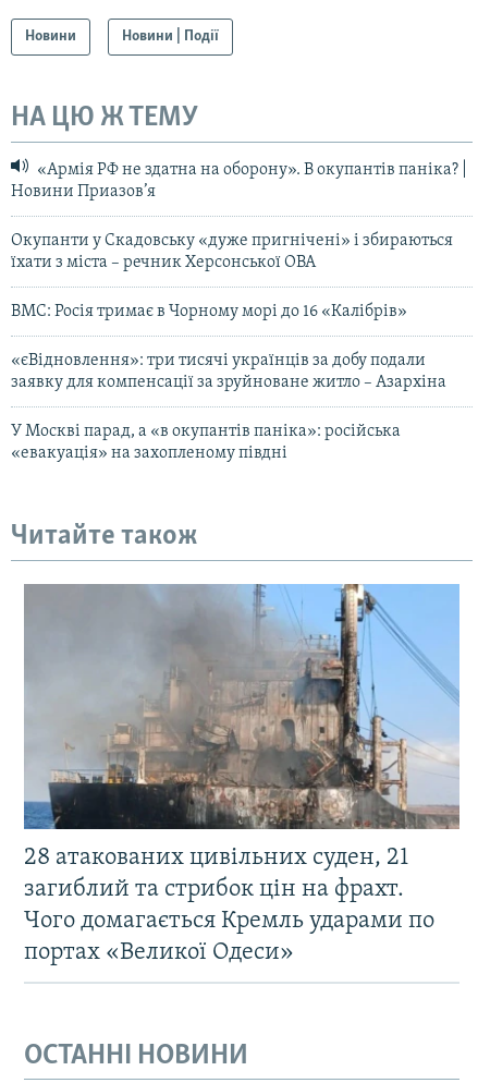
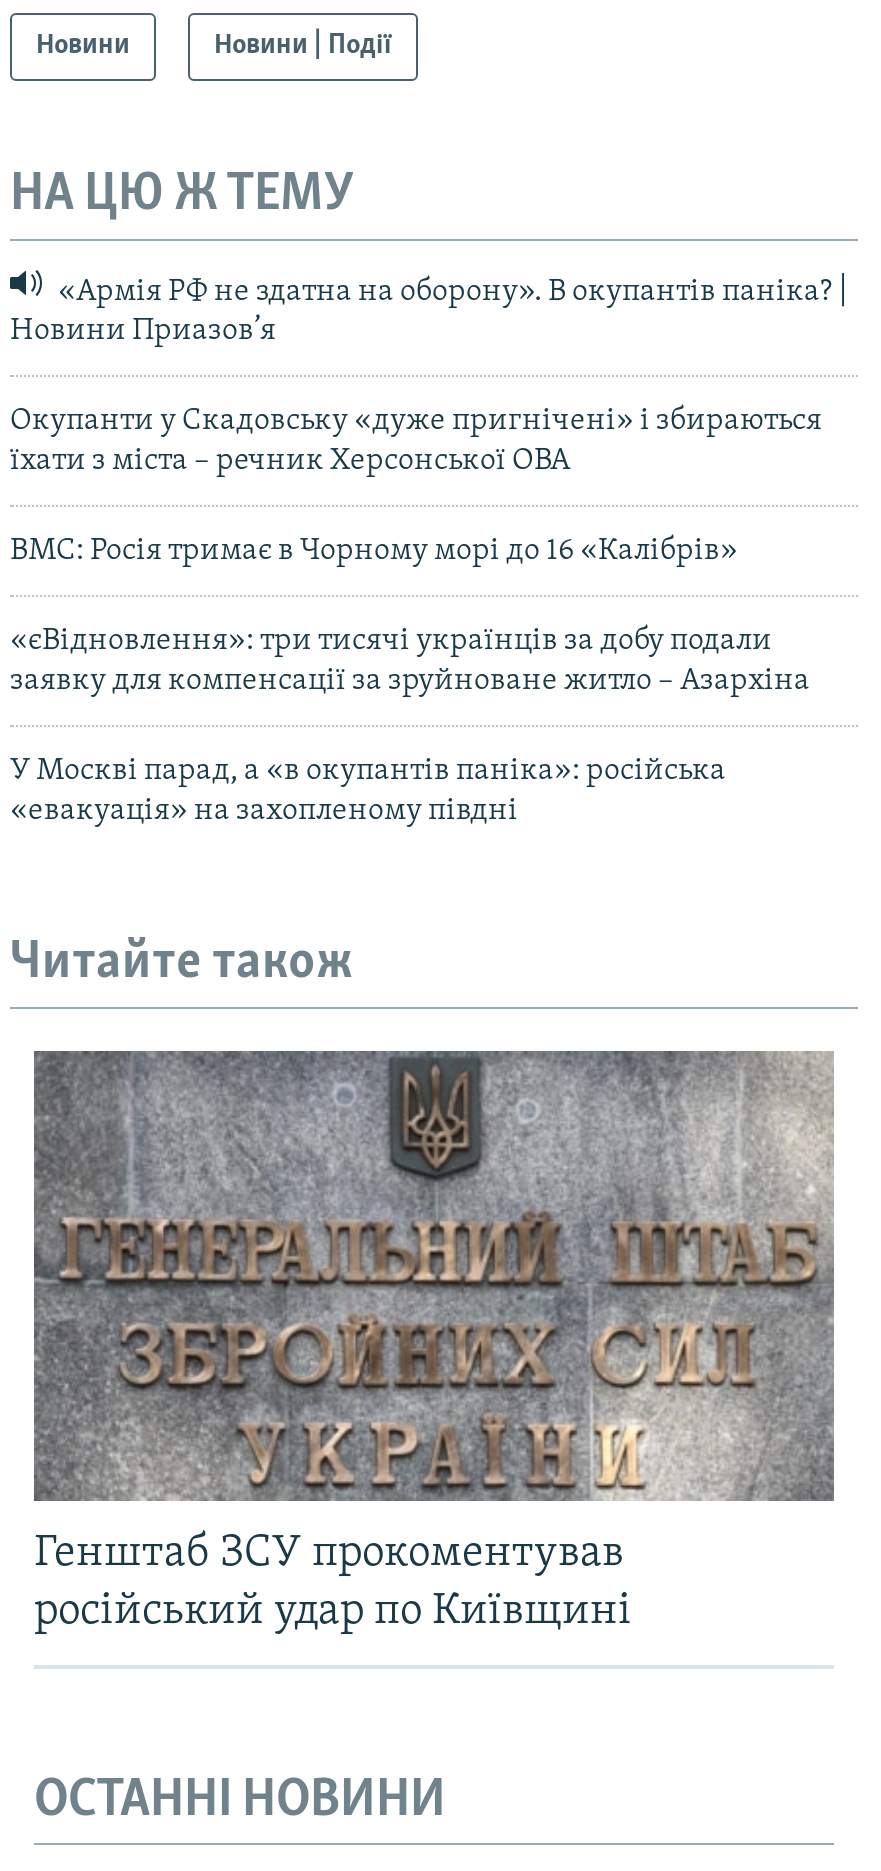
- [image]
- 28 атакованих цивільних суден, 21
- загиблий та стрибок цін на фрахт.
- Чого домагається Кремль ударами по
- портах «Великої Одеси»
+ [image]
+ Генштаб ЗСУ прокоментував
+ російський удар по Київщині
